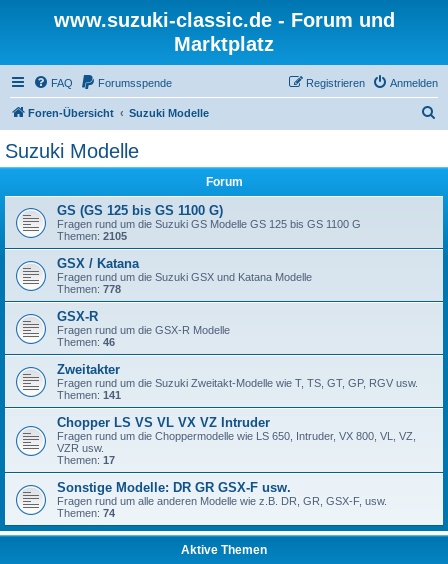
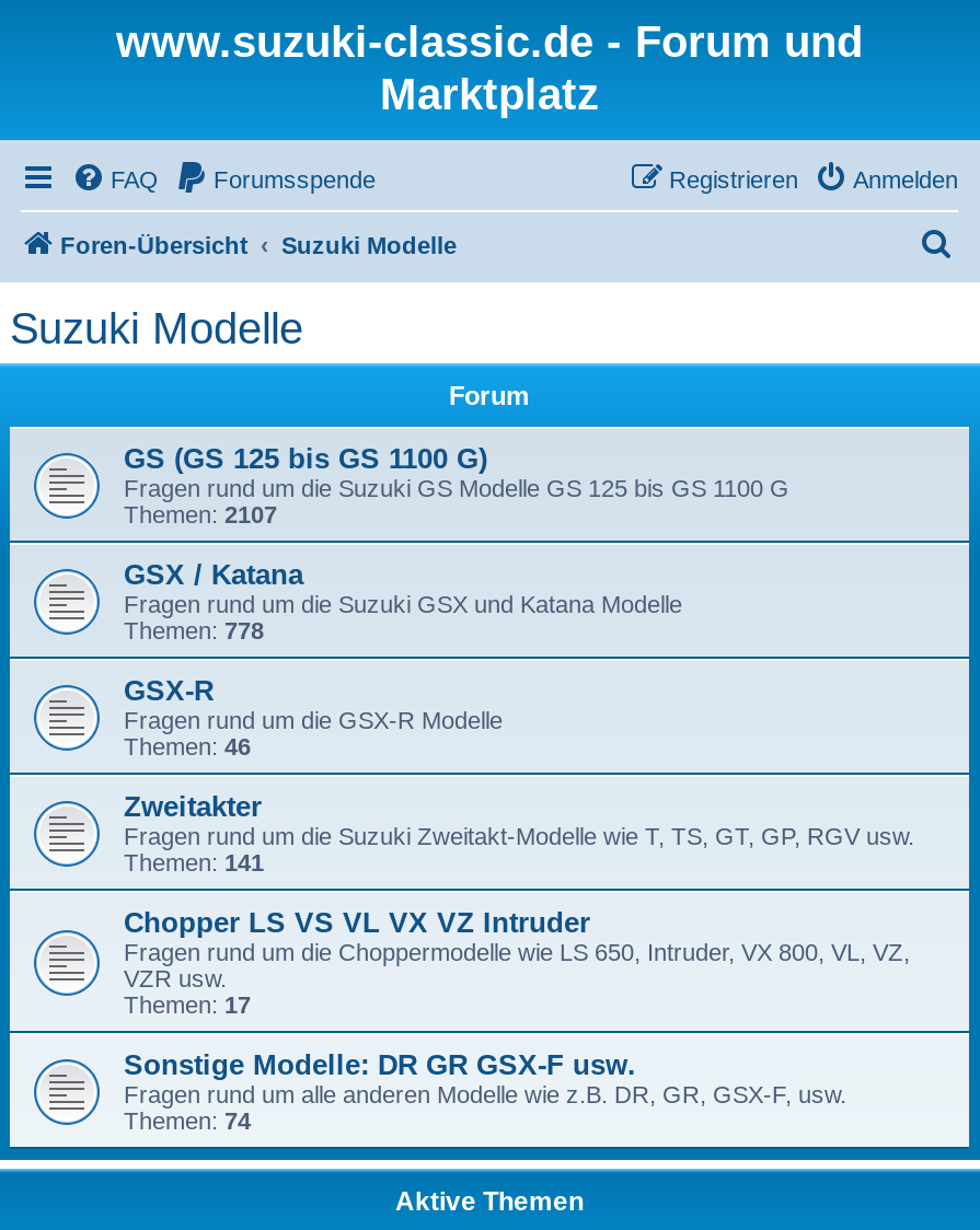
- Themen: 2105
+ Themen: 2107
